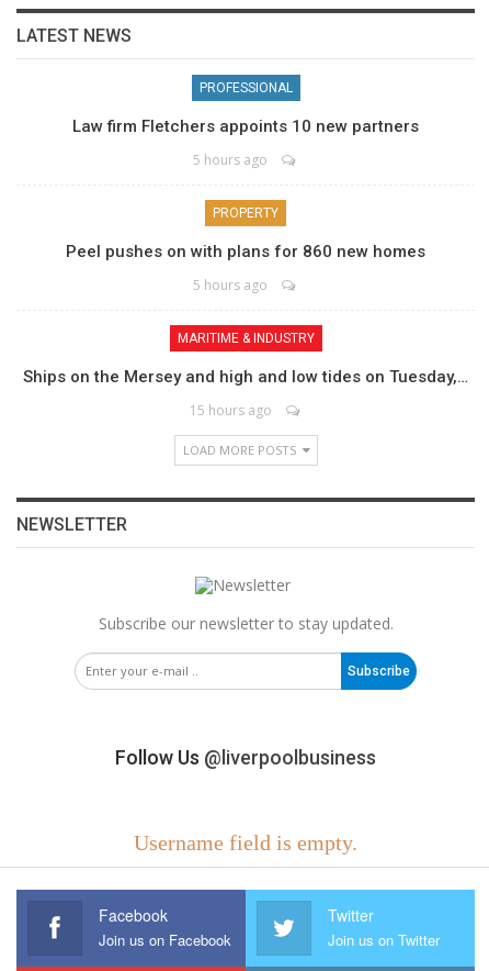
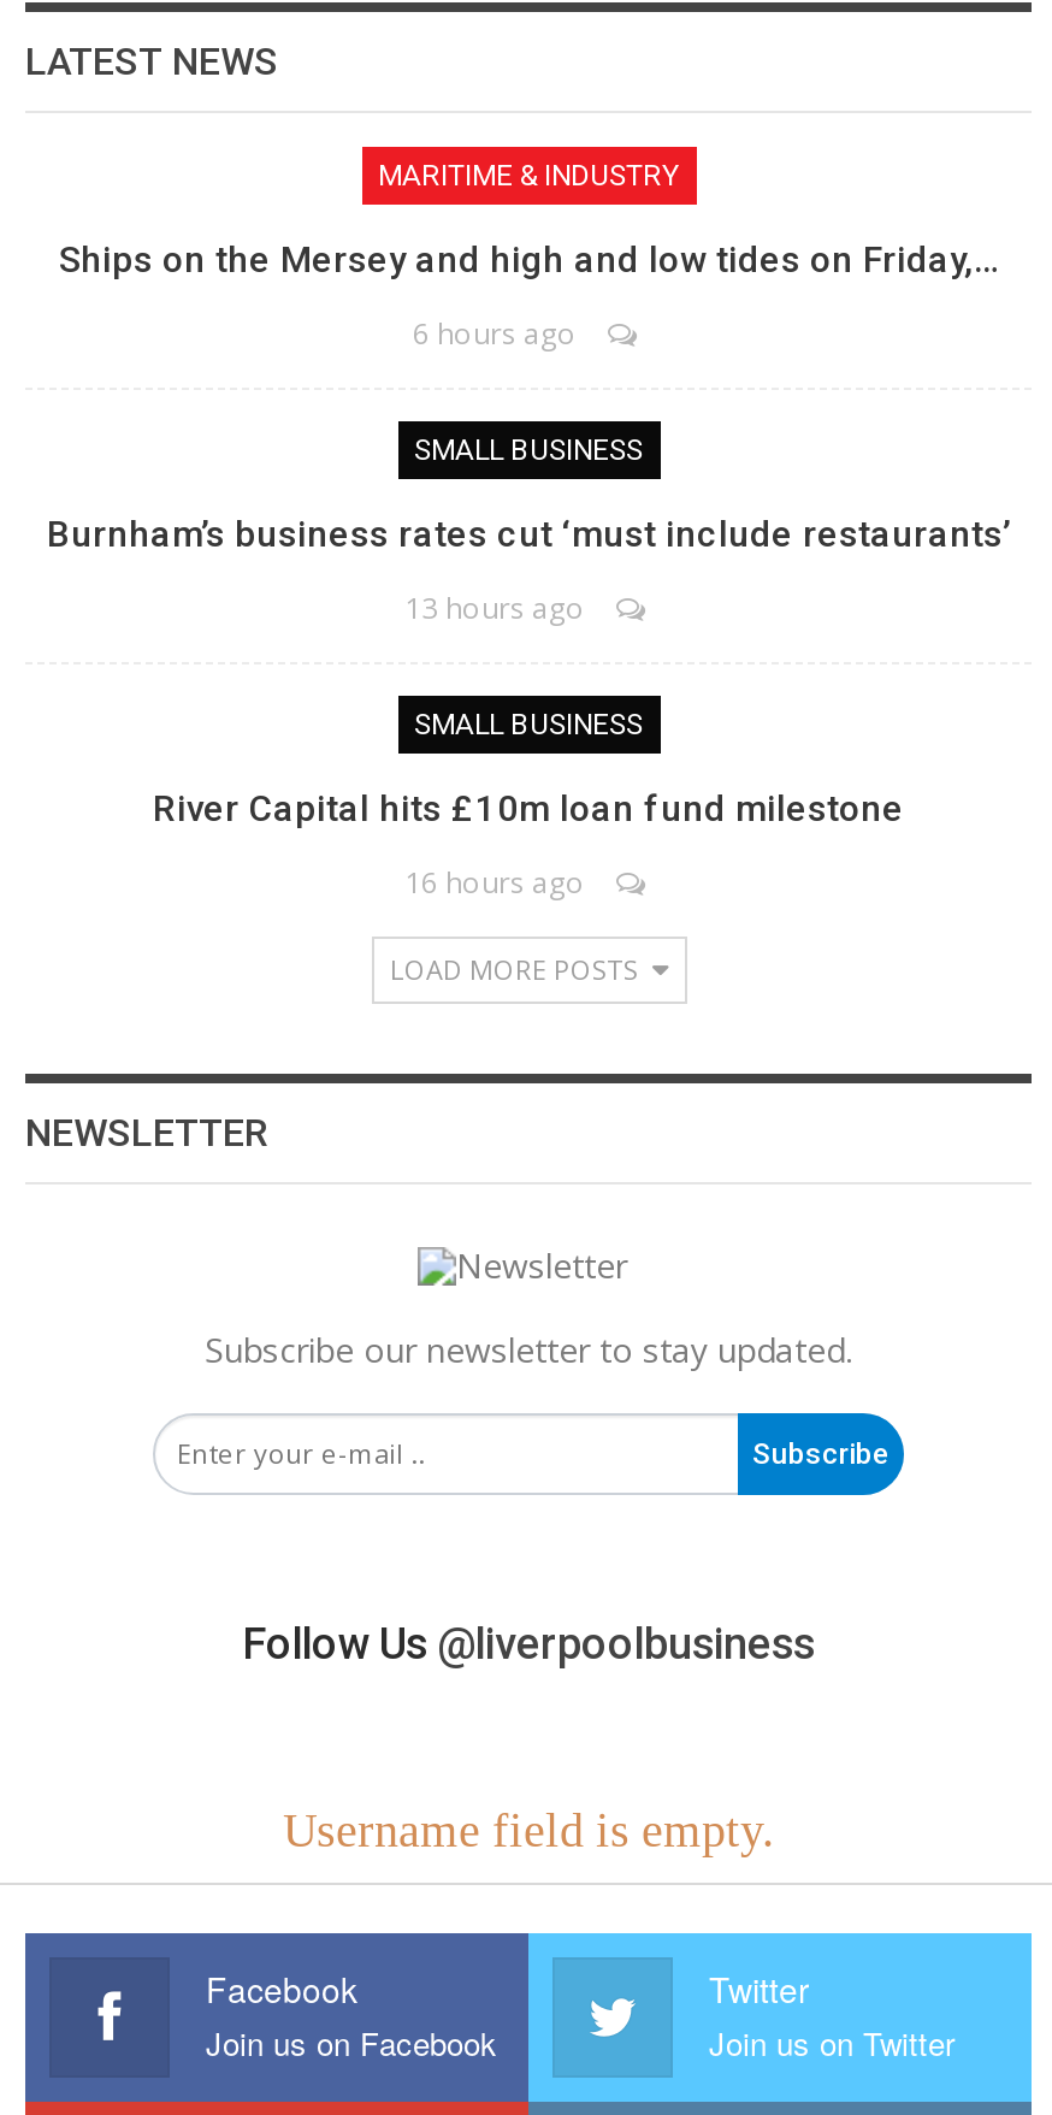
- PROFESSIONAL
- Law firm Fletchers appoints 10 new partners
- 5 hours ago
- PROPERTY
- Peel pushes on with plans for 860 new homes
- 5 hours ago

moved up: MARITIME & INDUSTRY

- Ships on the Mersey and high and low tides on Tuesday,…
- 15 hours ago
+ Ships on the Mersey and high and low tides on Friday,…
+ 6 hours ago
+ SMALL BUSINESS
+ Burnham’s business rates cut ‘must include restaurants’
+ 13 hours ago
+ SMALL BUSINESS
+ River Capital hits £10m loan fund milestone
+ 16 hours ago
